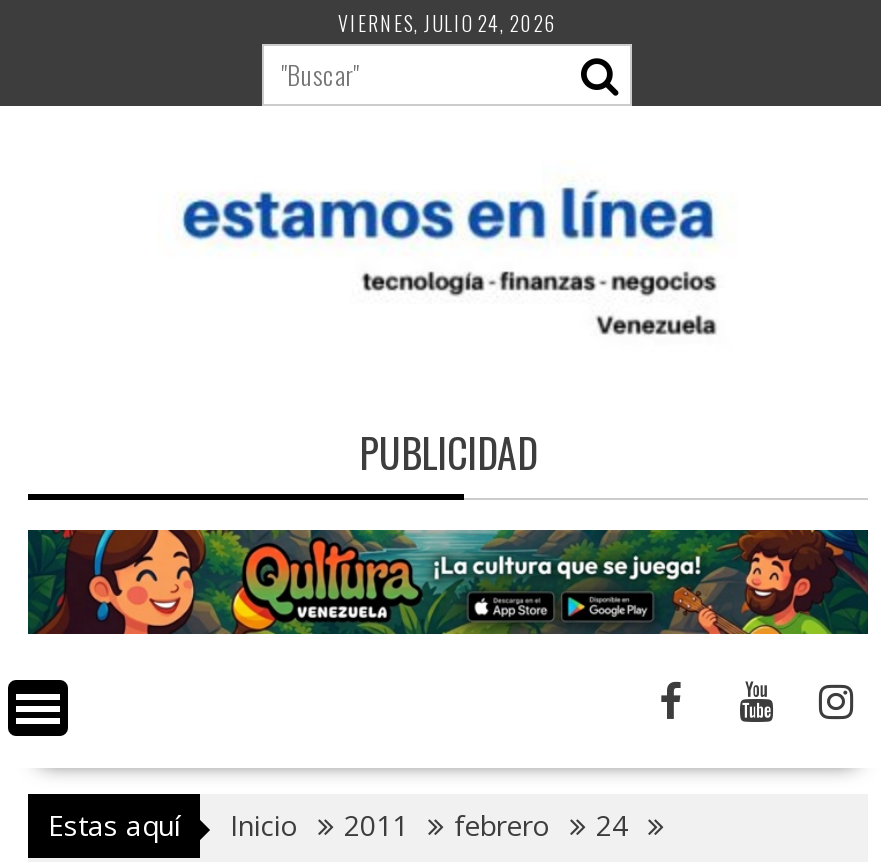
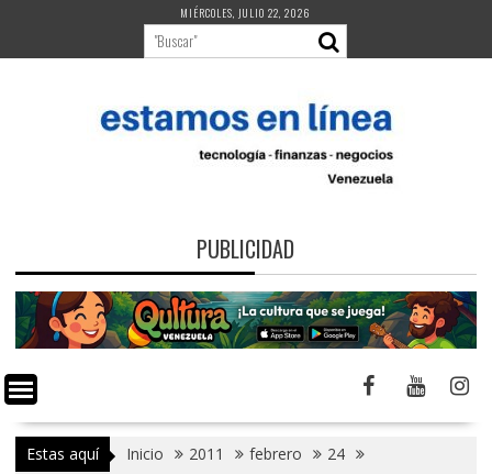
- VIERNES, JULIO 24, 2026
+ MIÉRCOLES, JULIO 22, 2026
